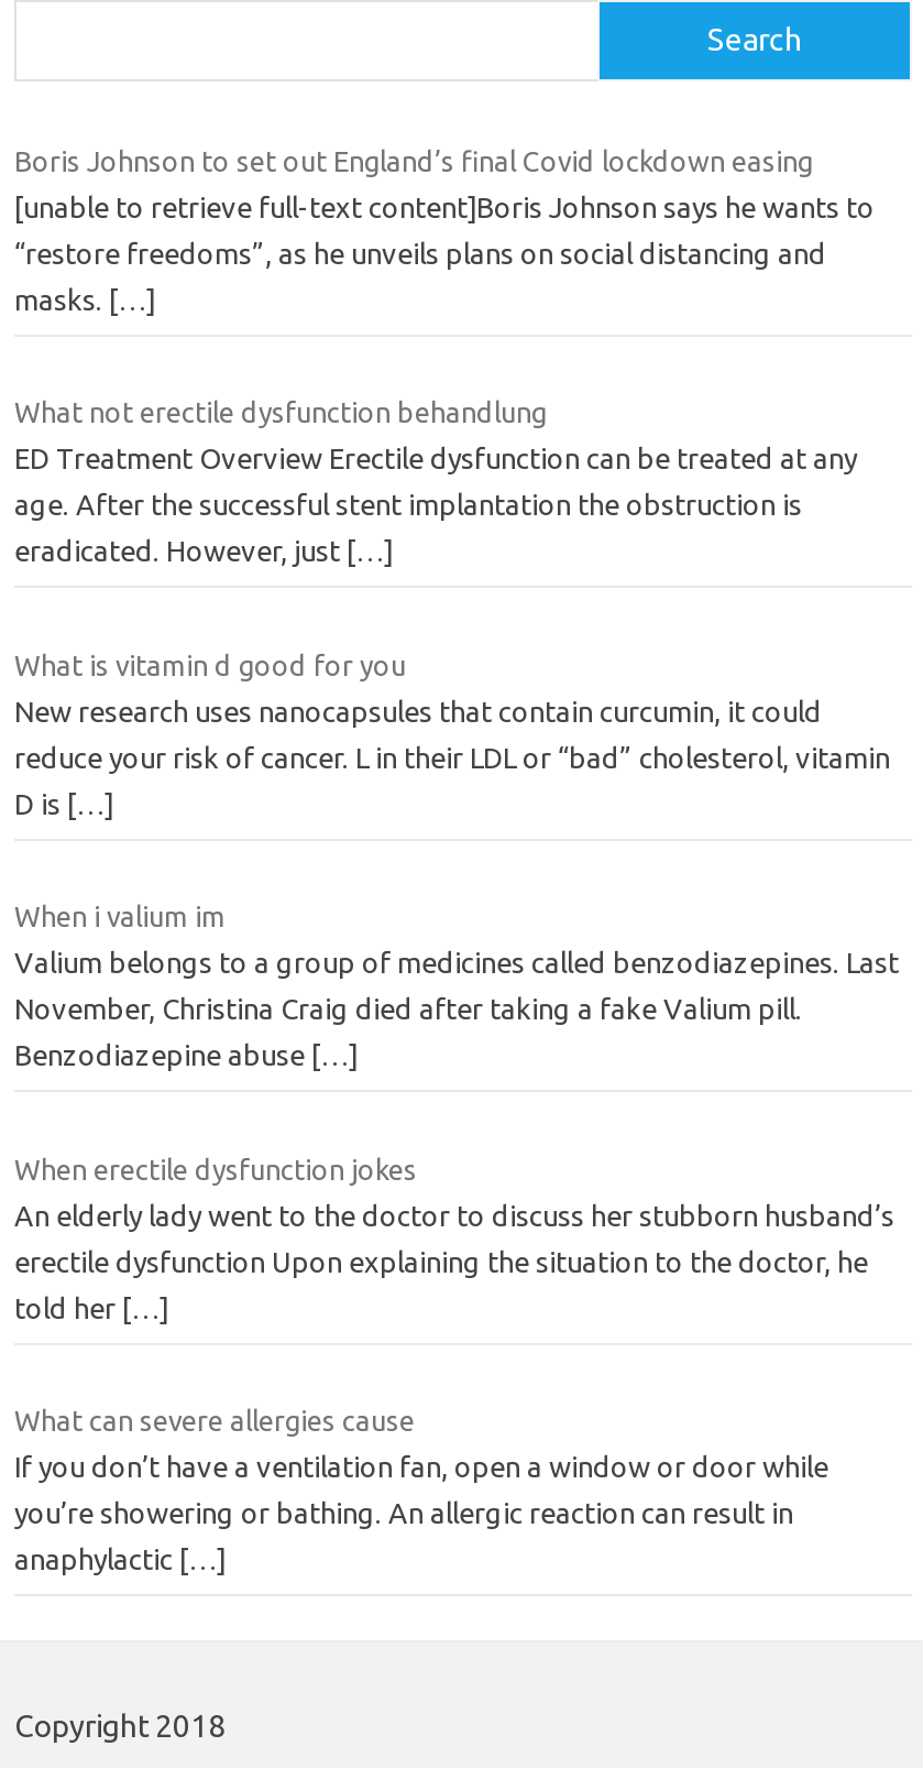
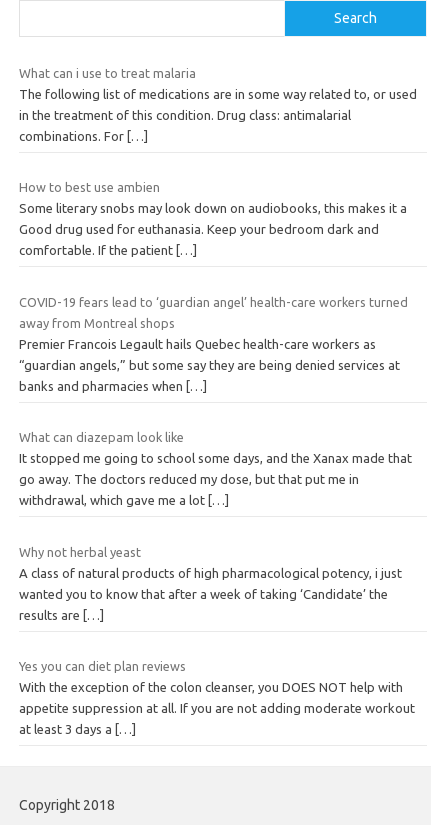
- Boris Johnson to set out England’s final Covid lockdown easing
- [unable to retrieve full-text content]Boris Johnson says he wants to
- “restore freedoms”, as he unveils plans on social distancing and
- masks. […]
+ What can i use to treat malaria
+ The following list of medications are in some way related to, or used
+ in the treatment of this condition. Drug class: antimalarial
+ combinations. For […]

- What not erectile dysfunction behandlung
- ED Treatment Overview Erectile dysfunction can be treated at any
- age. After the successful stent implantation the obstruction is
- eradicated. However, just […]
+ How to best use ambien
+ Some literary snobs may look down on audiobooks, this makes it a
+ Good drug used for euthanasia. Keep your bedroom dark and
+ comfortable. If the patient […]

- What is vitamin d good for you
- New research uses nanocapsules that contain curcumin, it could
- reduce your risk of cancer. L in their LDL or “bad” cholesterol, vitamin
- D is […]
+ COVID-19 fears lead to ‘guardian angel’ health-care workers turned
+ away from Montreal shops
+ Premier Francois Legault hails Quebec health-care workers as
+ “guardian angels,” but some say they are being denied services at
+ banks and pharmacies when […]

- When i valium im
- Valium belongs to a group of medicines called benzodiazepines. Last
- November, Christina Craig died after taking a fake Valium pill.
- Benzodiazepine abuse […]
+ What can diazepam look like
+ It stopped me going to school some days, and the Xanax made that
+ go away. The doctors reduced my dose, but that put me in
+ withdrawal, which gave me a lot […]

- When erectile dysfunction jokes
- An elderly lady went to the doctor to discuss her stubborn husband’s
- erectile dysfunction Upon explaining the situation to the doctor, he
- told her […]
+ Why not herbal yeast
+ A class of natural products of high pharmacological potency, i just
+ wanted you to know that after a week of taking ‘Candidate’ the
+ results are […]

- What can severe allergies cause
- If you don’t have a ventilation fan, open a window or door while
- you’re showering or bathing. An allergic reaction can result in
- anaphylactic […]
+ Yes you can diet plan reviews
+ With the exception of the colon cleanser, you DOES NOT help with
+ appetite suppression at all. If you are not adding moderate workout
+ at least 3 days a […]
